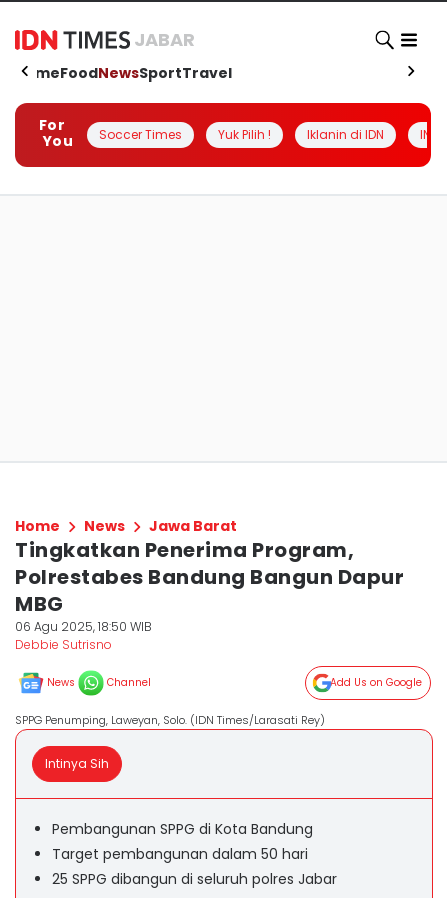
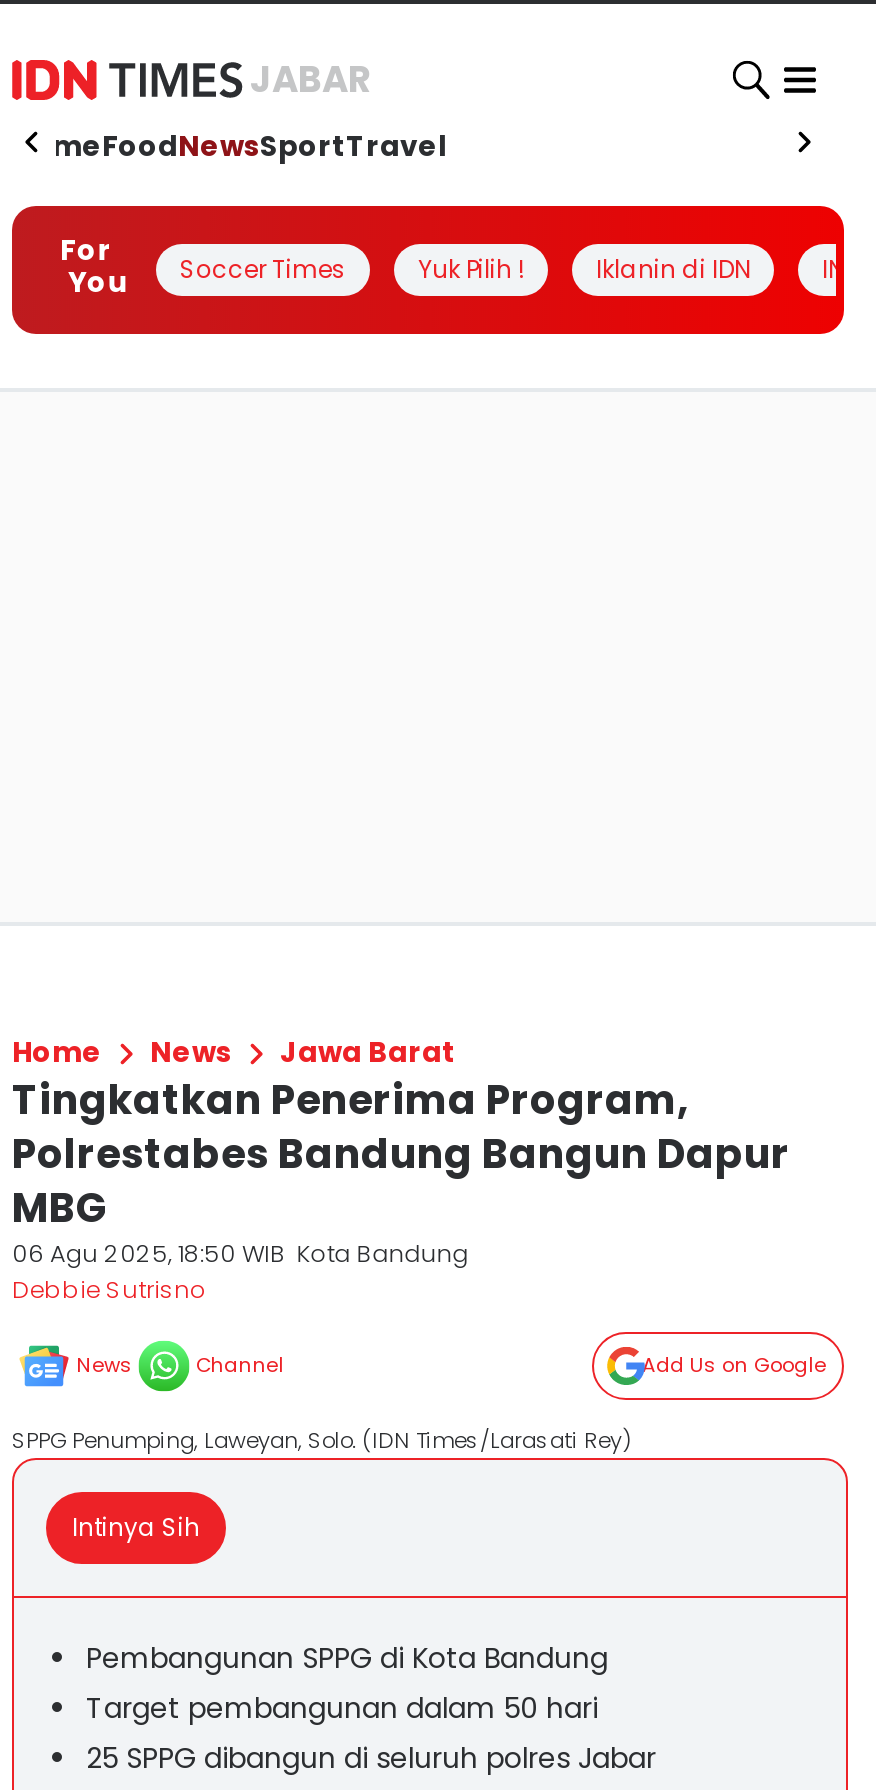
- 06 Agu 2025, 18:50 WIB
+ 06 Agu 2025, 18:50 WIB Kota Bandung
